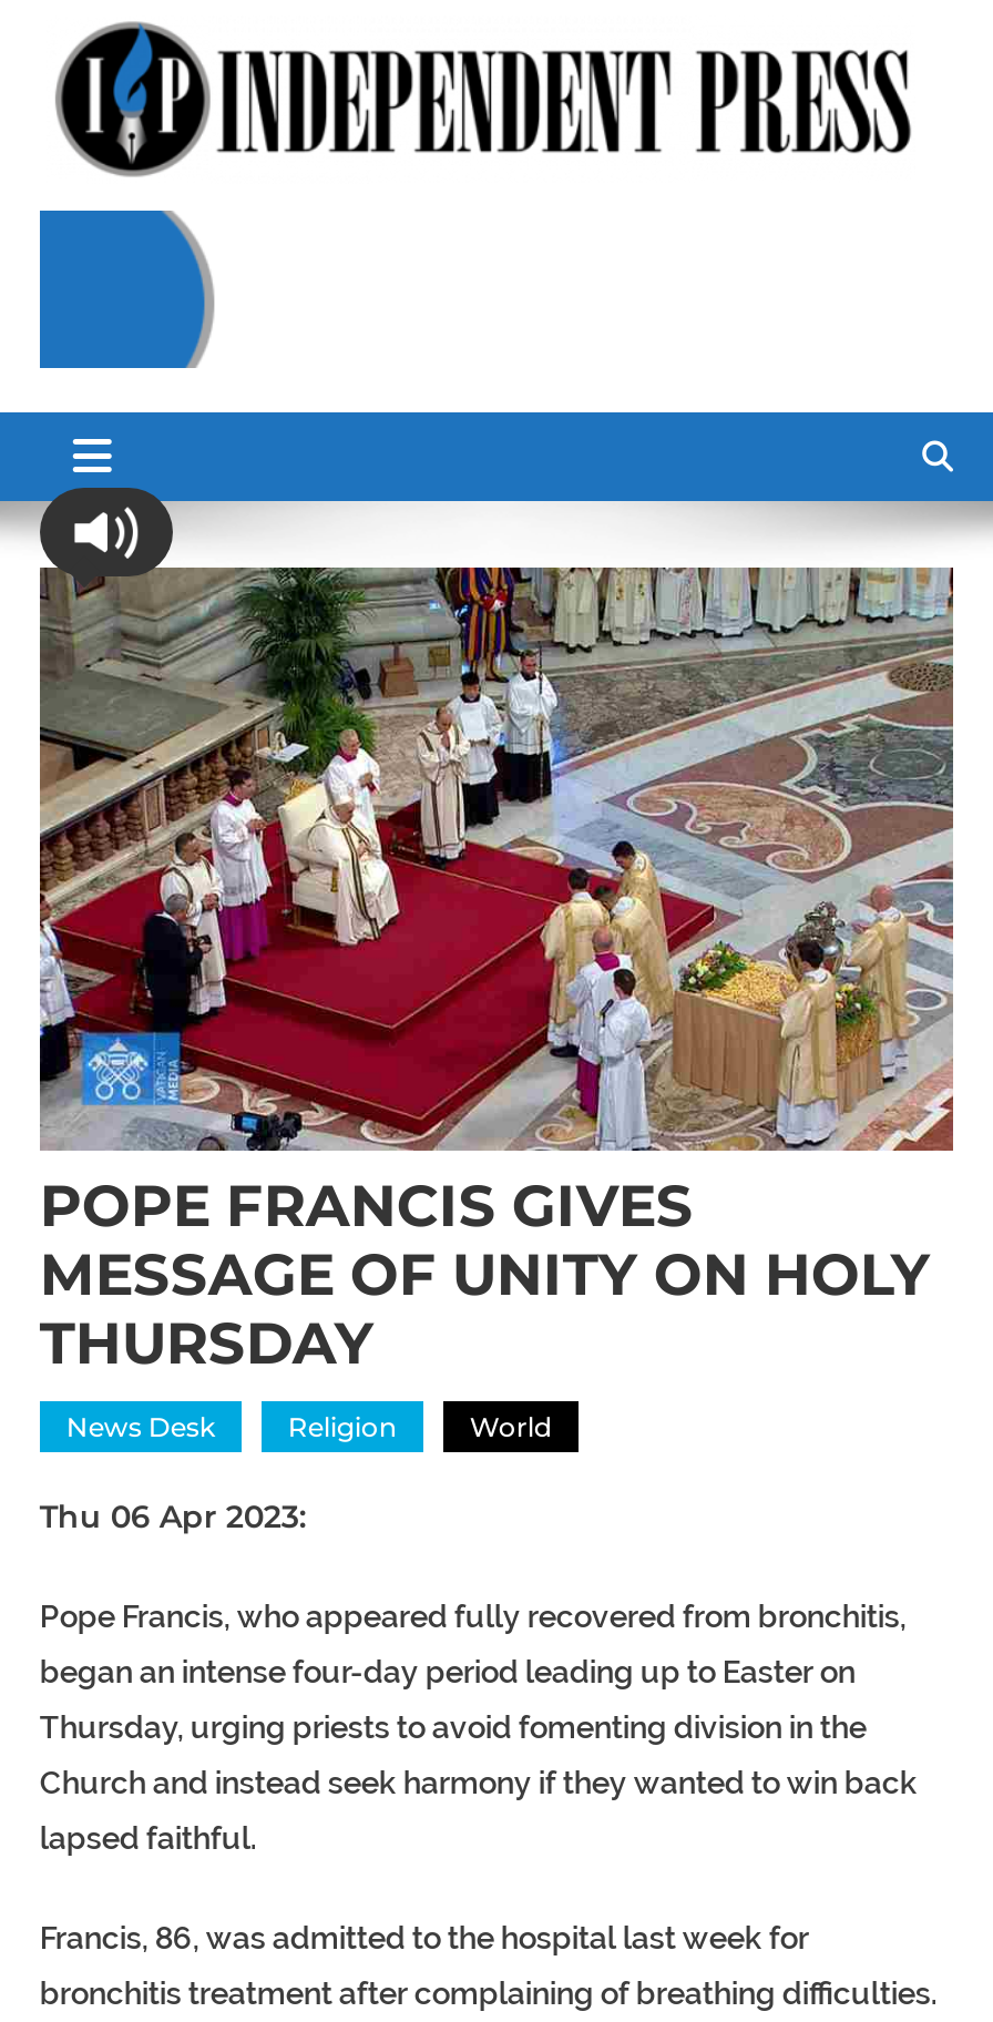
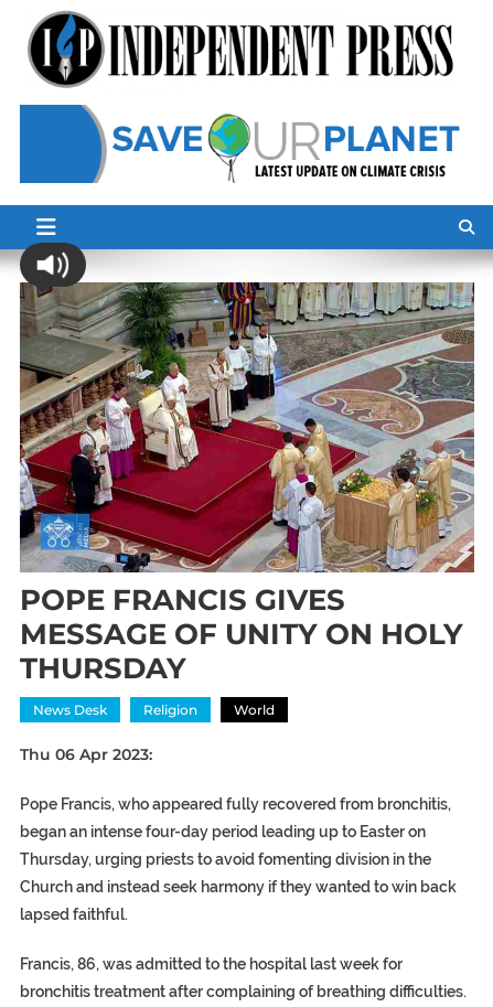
+ [image]
